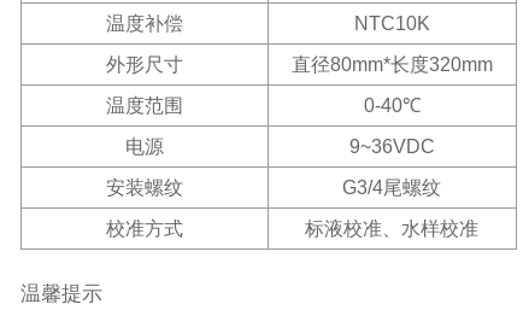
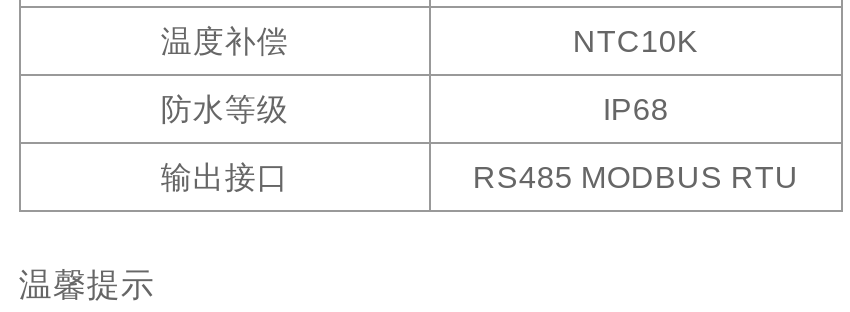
- 外形尺寸
- 直径80mm*长度320mm
- 温度范围
- 0-40℃
- 电源
- 9~36VDC
- 安装螺纹
- G3/4尾螺纹
- 校准方式
- 标液校准、水样校准
+ 防水等级
+ IP68
+ 输出接口
+ RS485 MODBUS RTU
